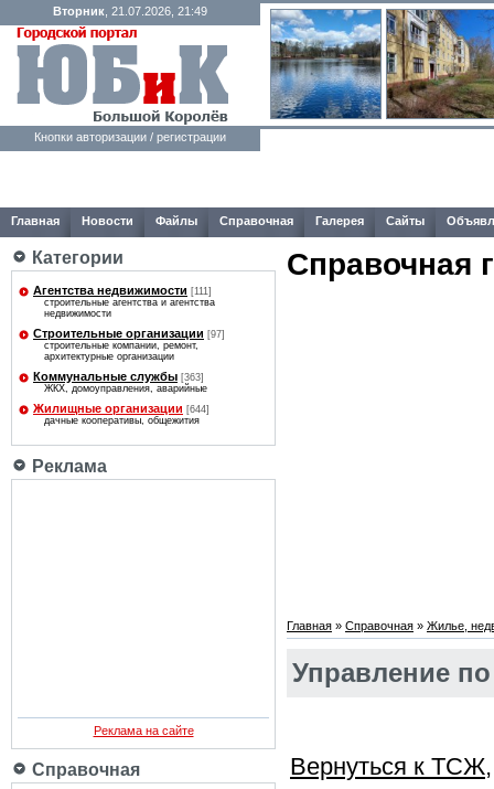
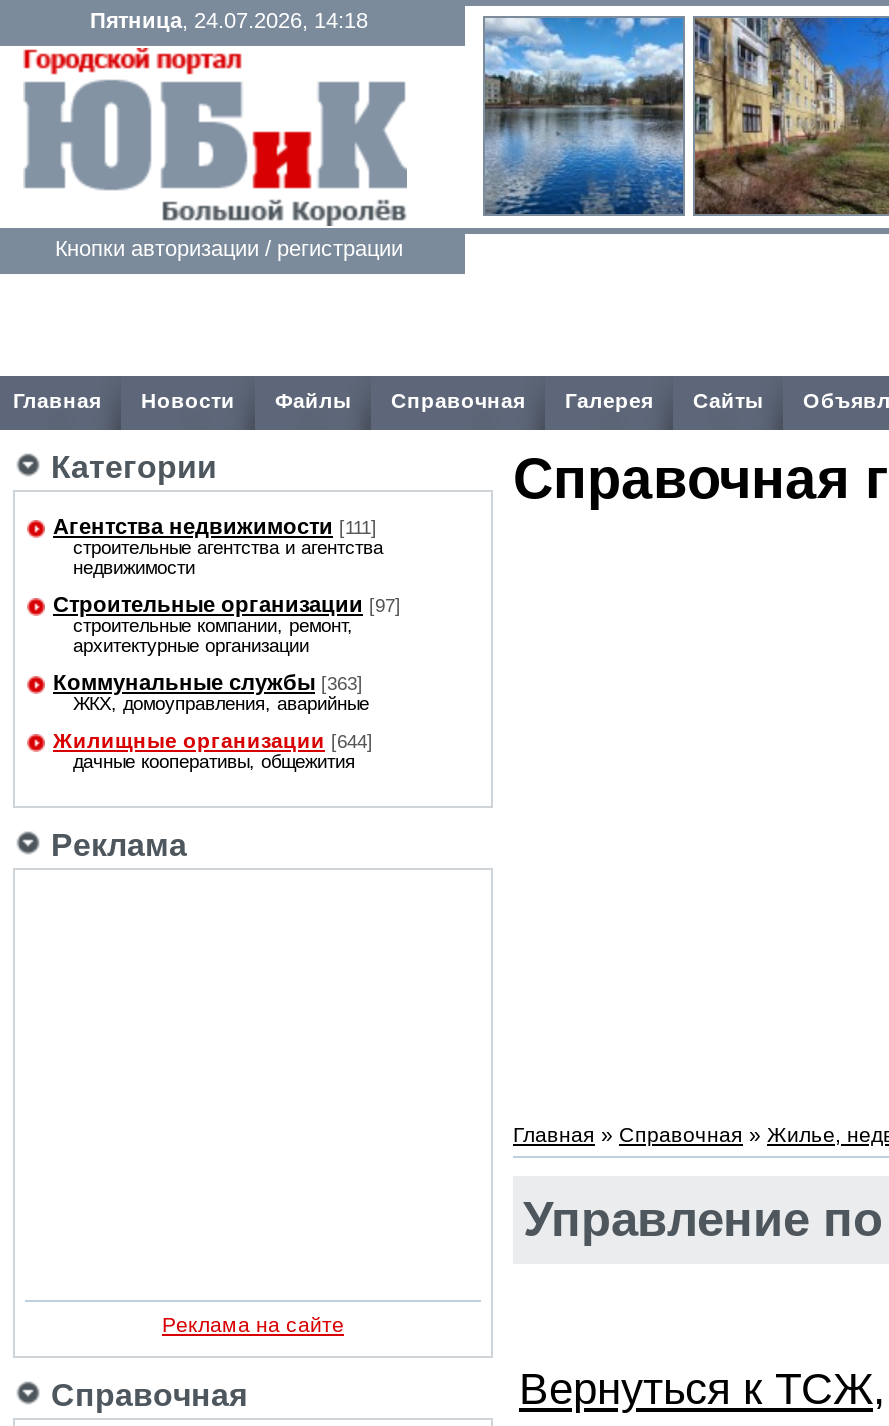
- Вторник, 21.07.2026, 21:49
+ Пятница, 24.07.2026, 14:18
